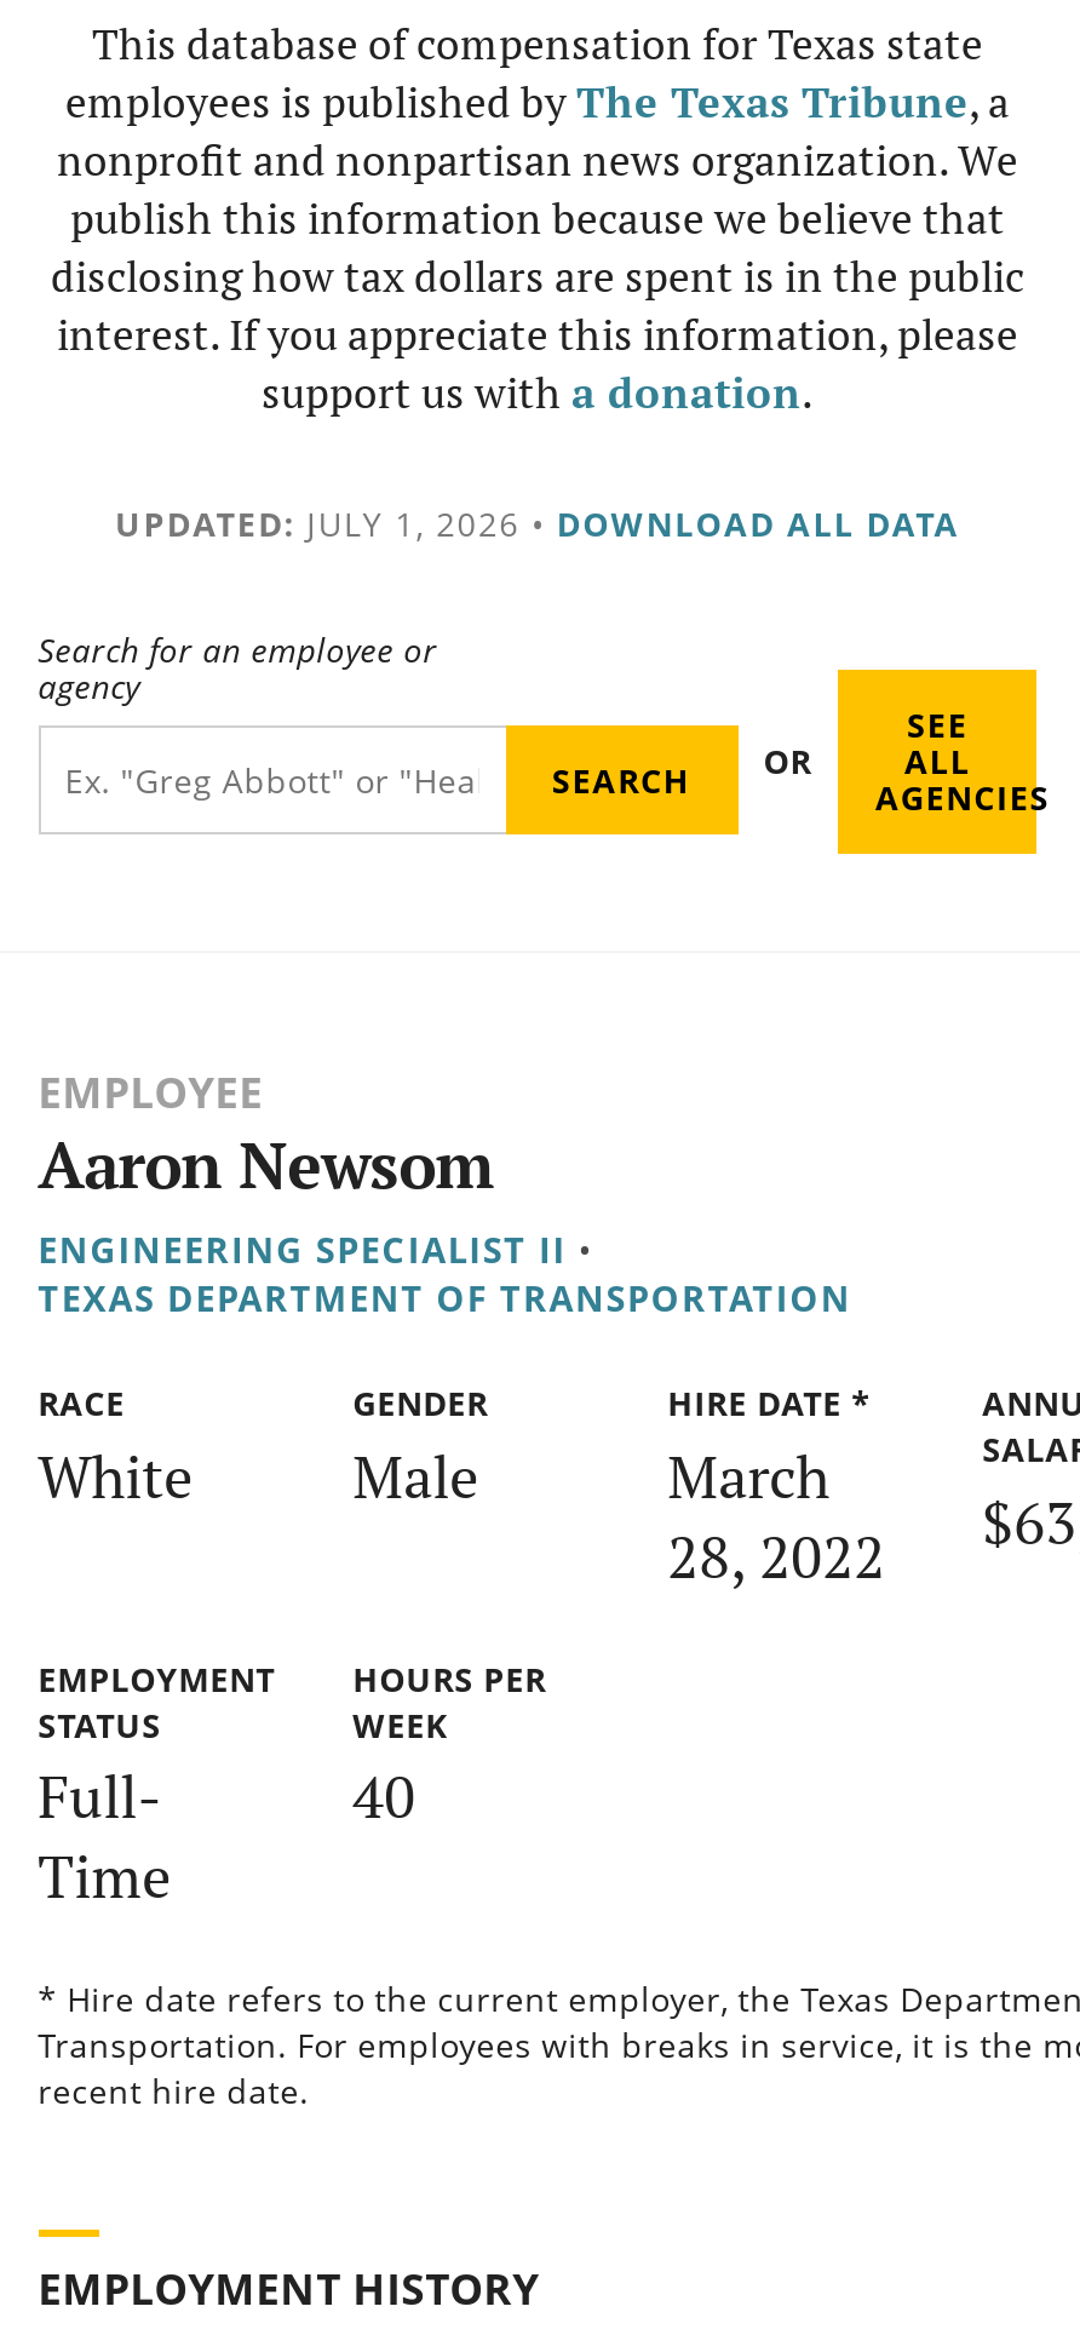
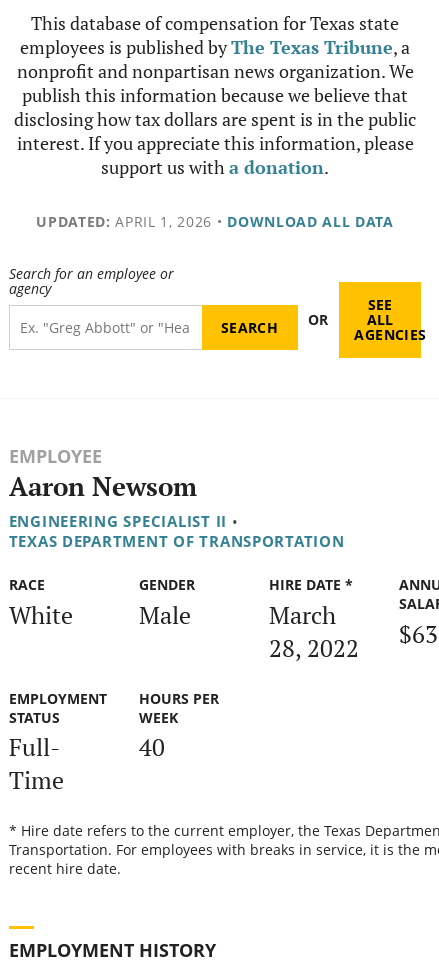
- UPDATED: JULY 1, 2026 • DOWNLOAD ALL DATA
+ UPDATED: APRIL 1, 2026 • DOWNLOAD ALL DATA
